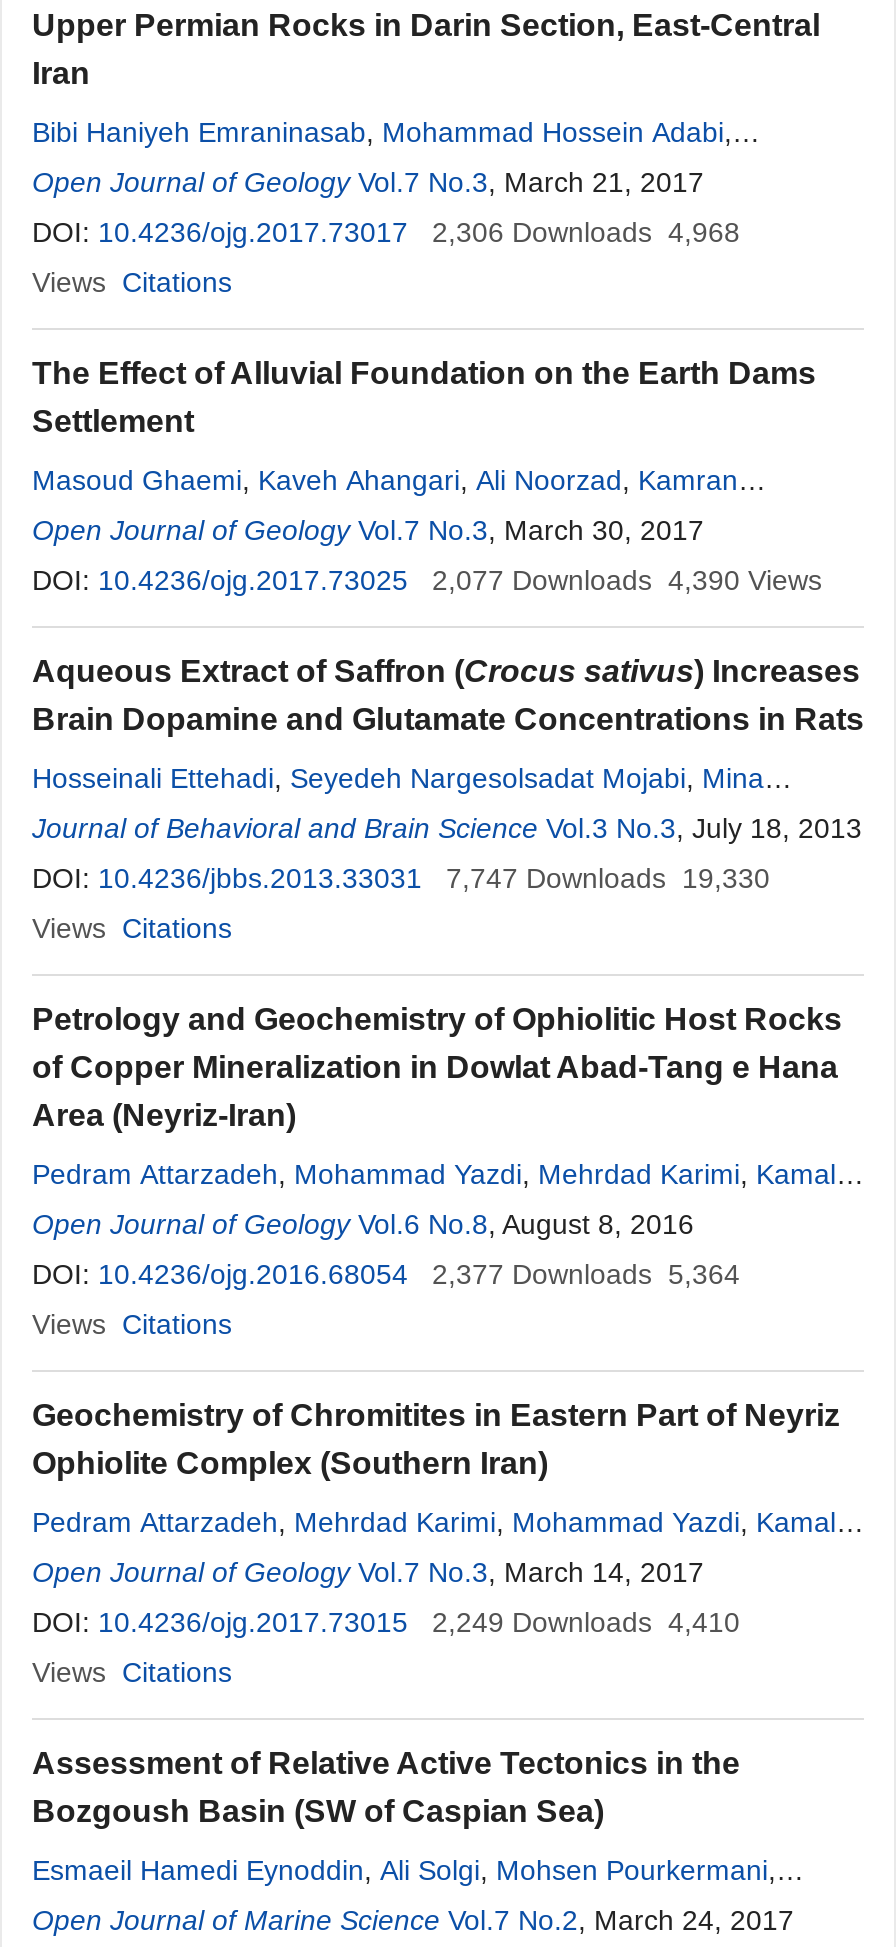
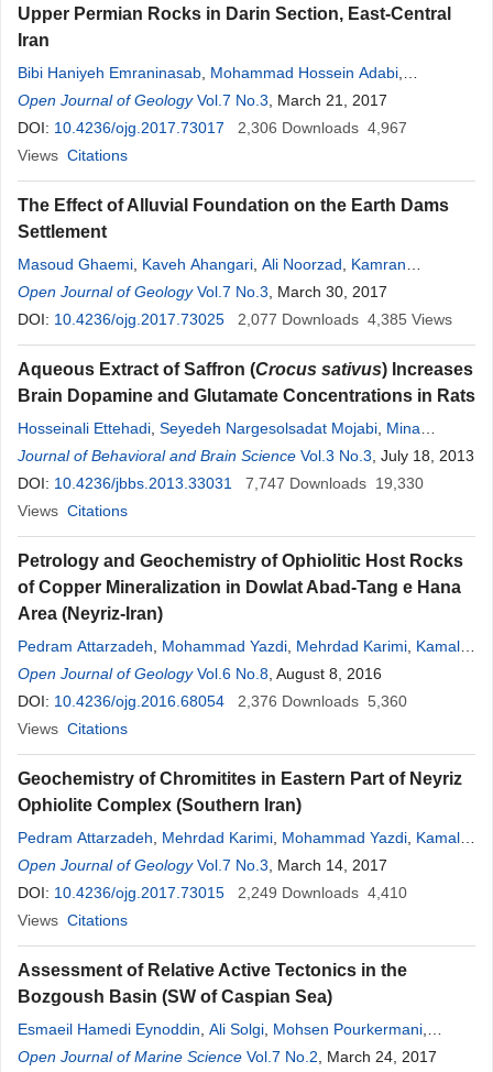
- 2,306 Downloads 4,968
+ 2,306 Downloads 4,967

- 2,077 Downloads 4,390 Views
+ 2,077 Downloads 4,385 Views

- DOI: 10.4236/ojg.2016.68054 2,377 Downloads 5,364
+ DOI: 10.4236/ojg.2016.68054 2,376 Downloads 5,360
